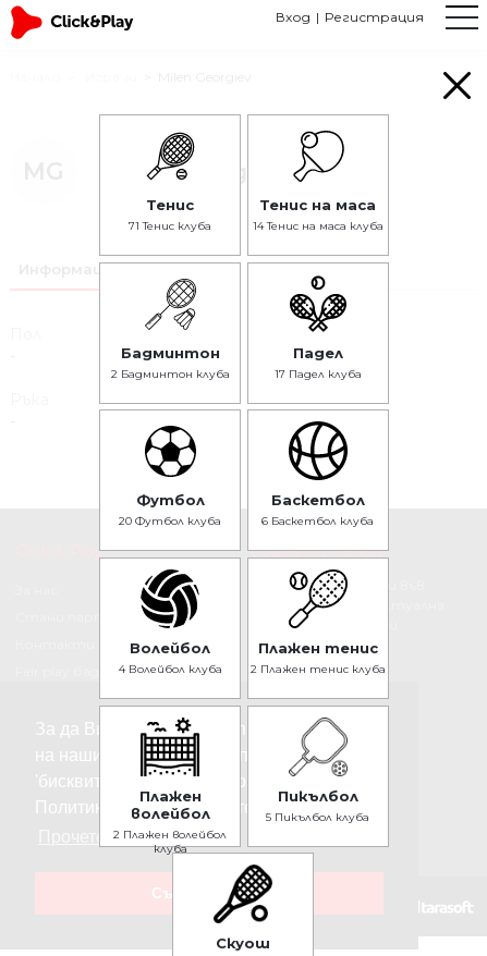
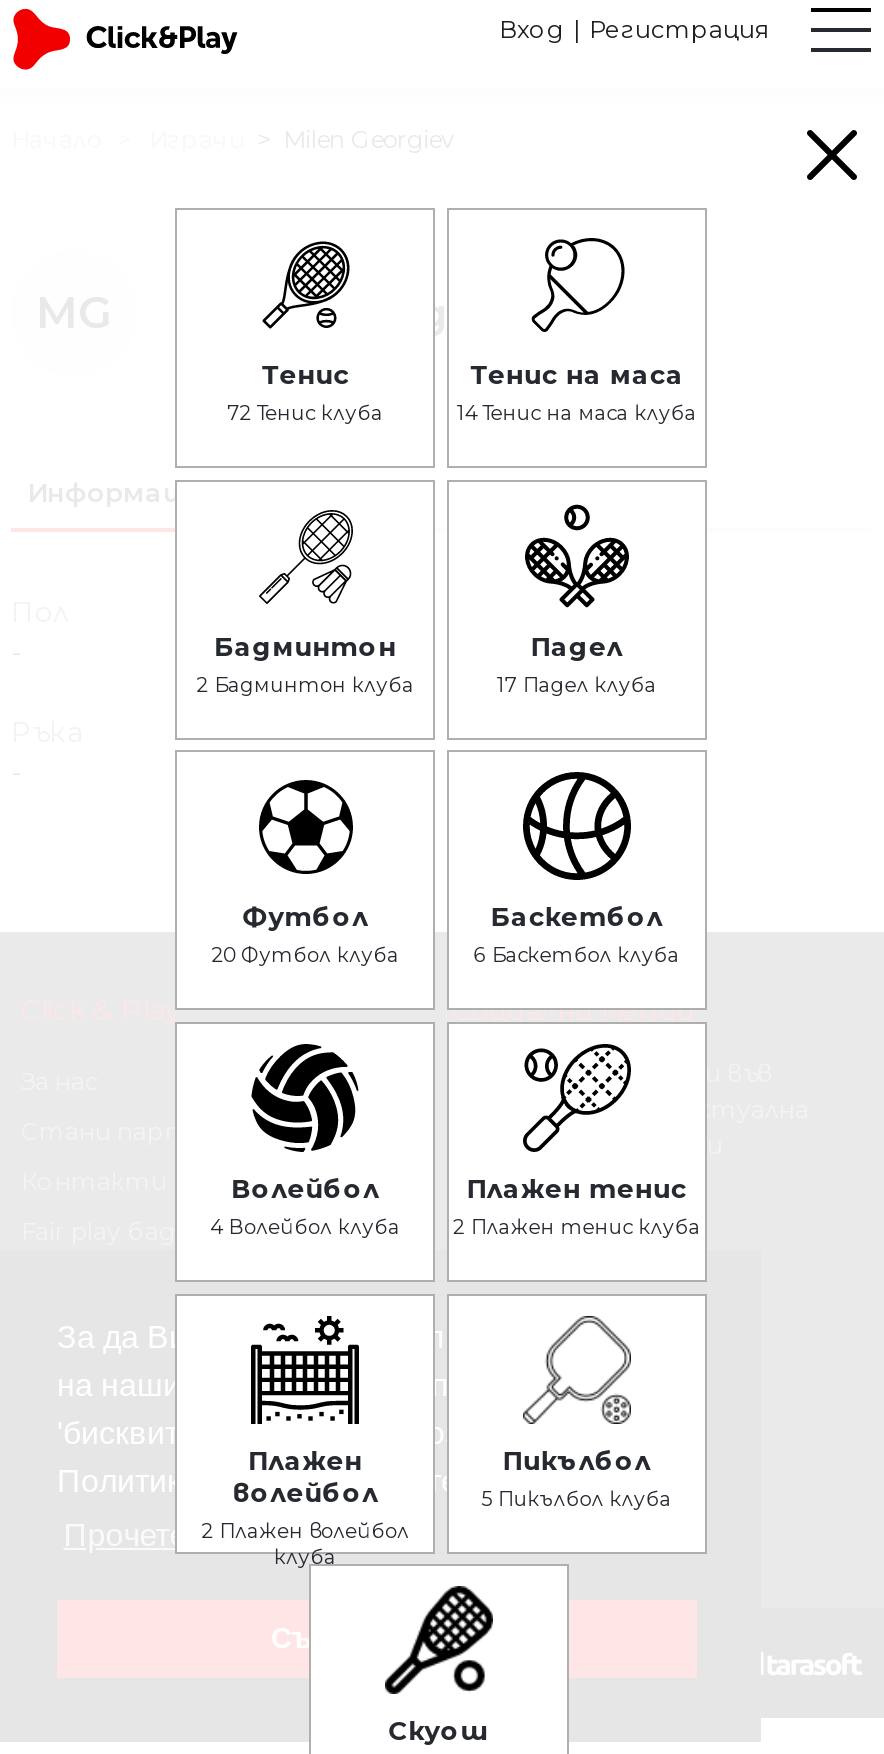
- 71 Тенис клуба
+ 72 Тенис клуба
